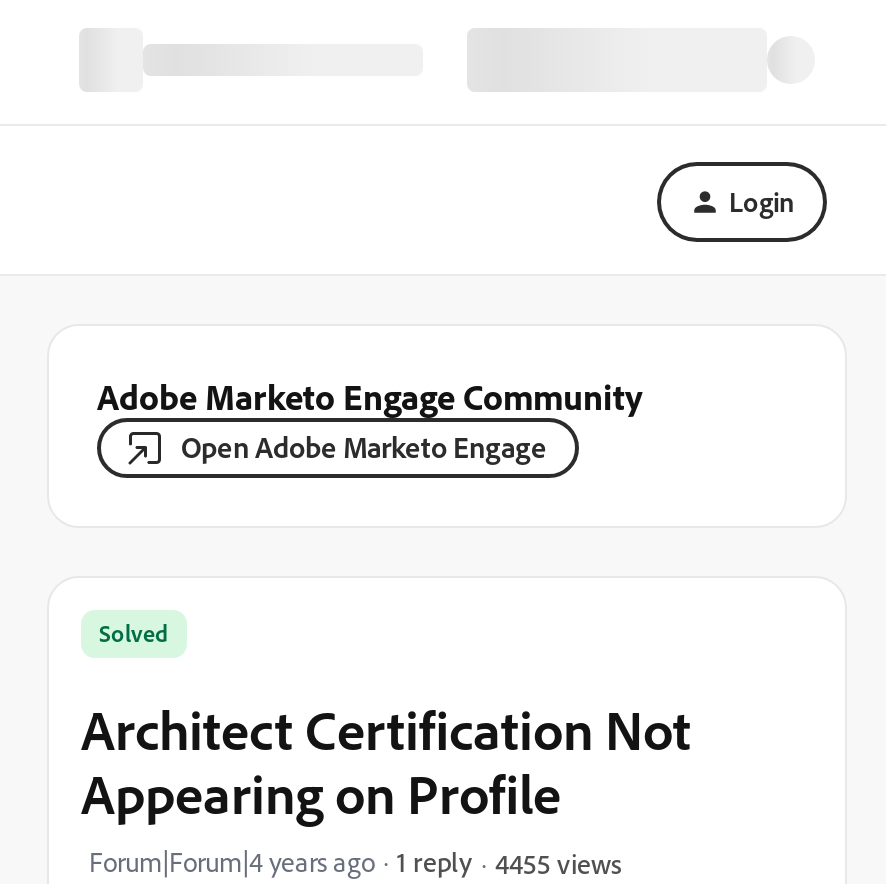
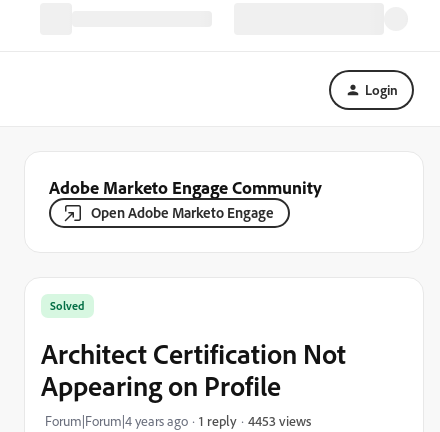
- 4455 views
+ 4453 views
